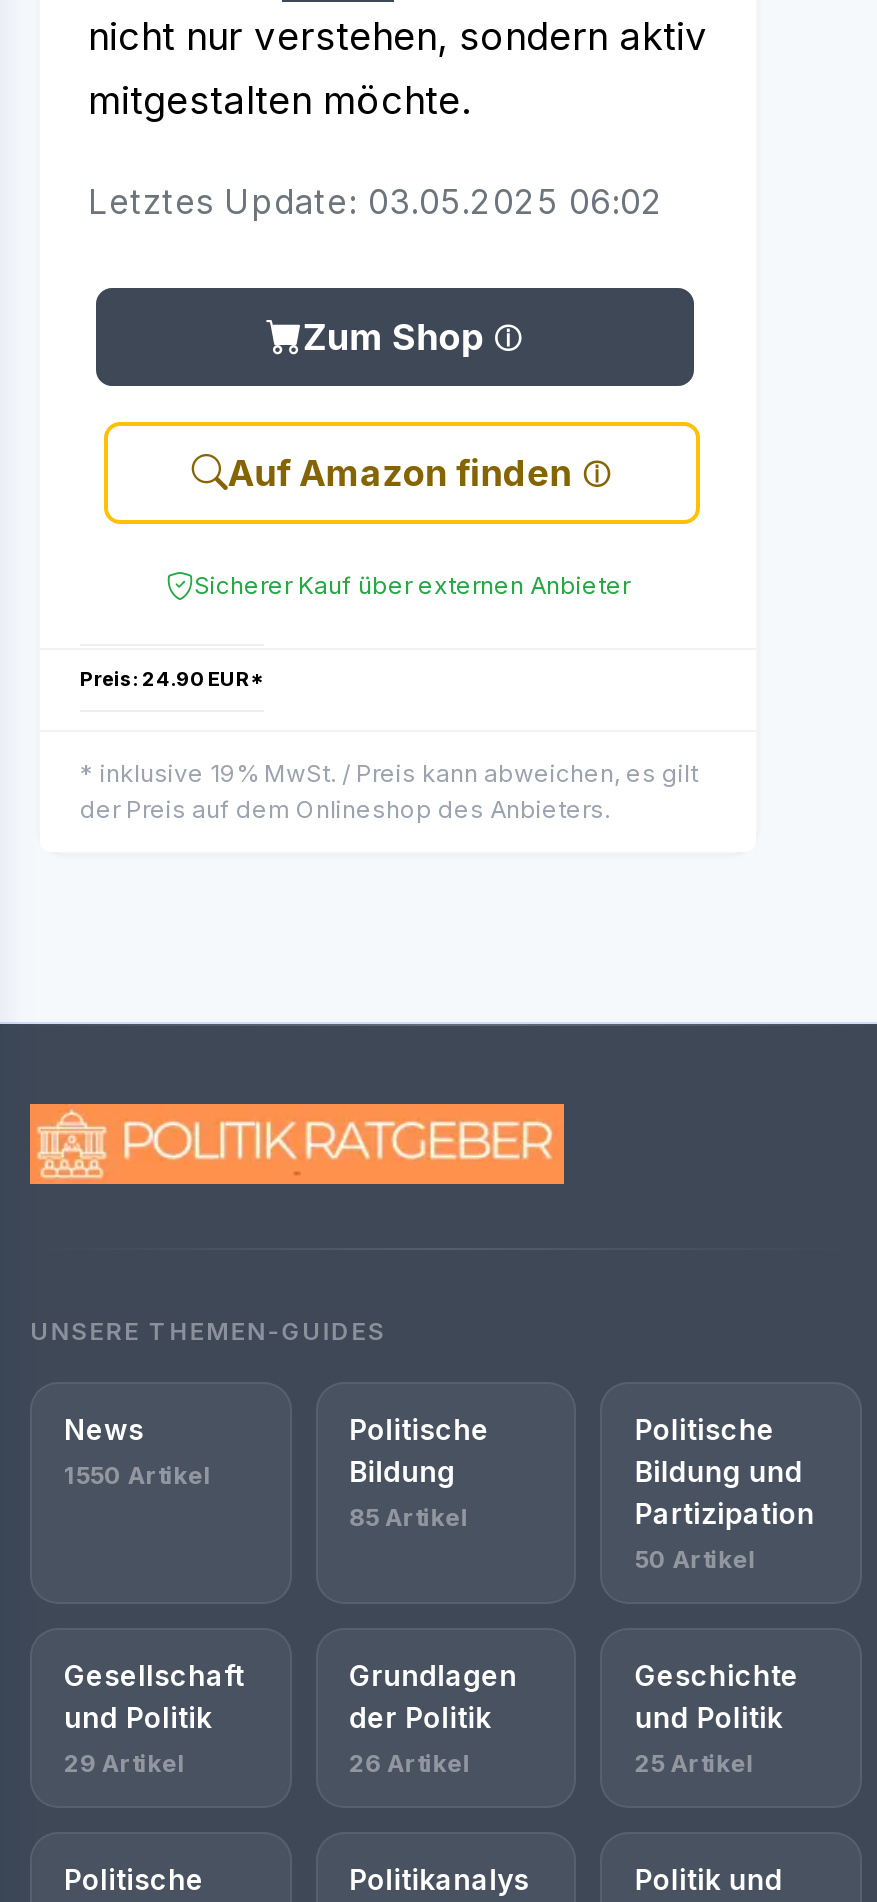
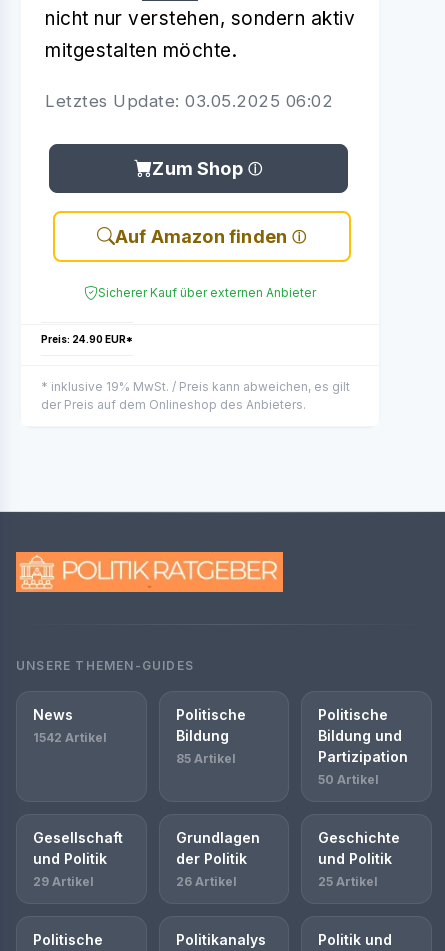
- 1550 Artikel
+ 1542 Artikel
